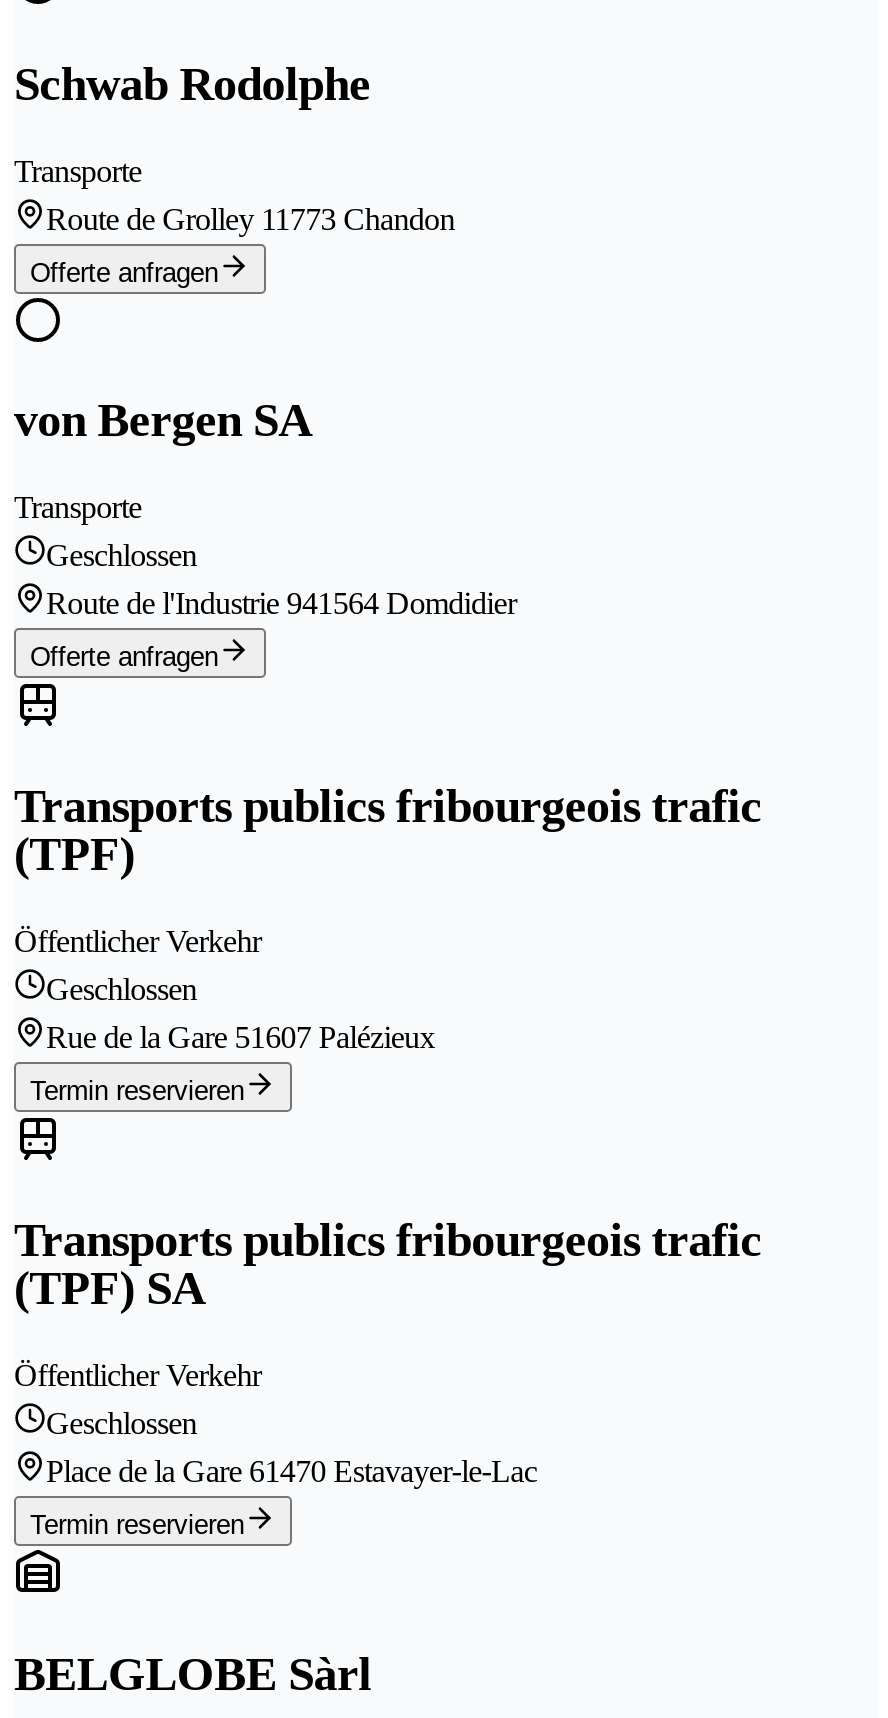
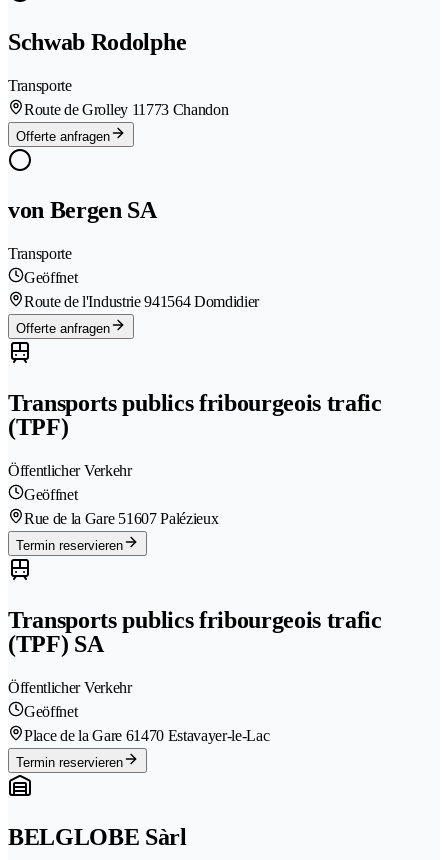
- Geschlossen
+ Geöffnet

- Geschlossen
+ Geöffnet

- Geschlossen
+ Geöffnet
